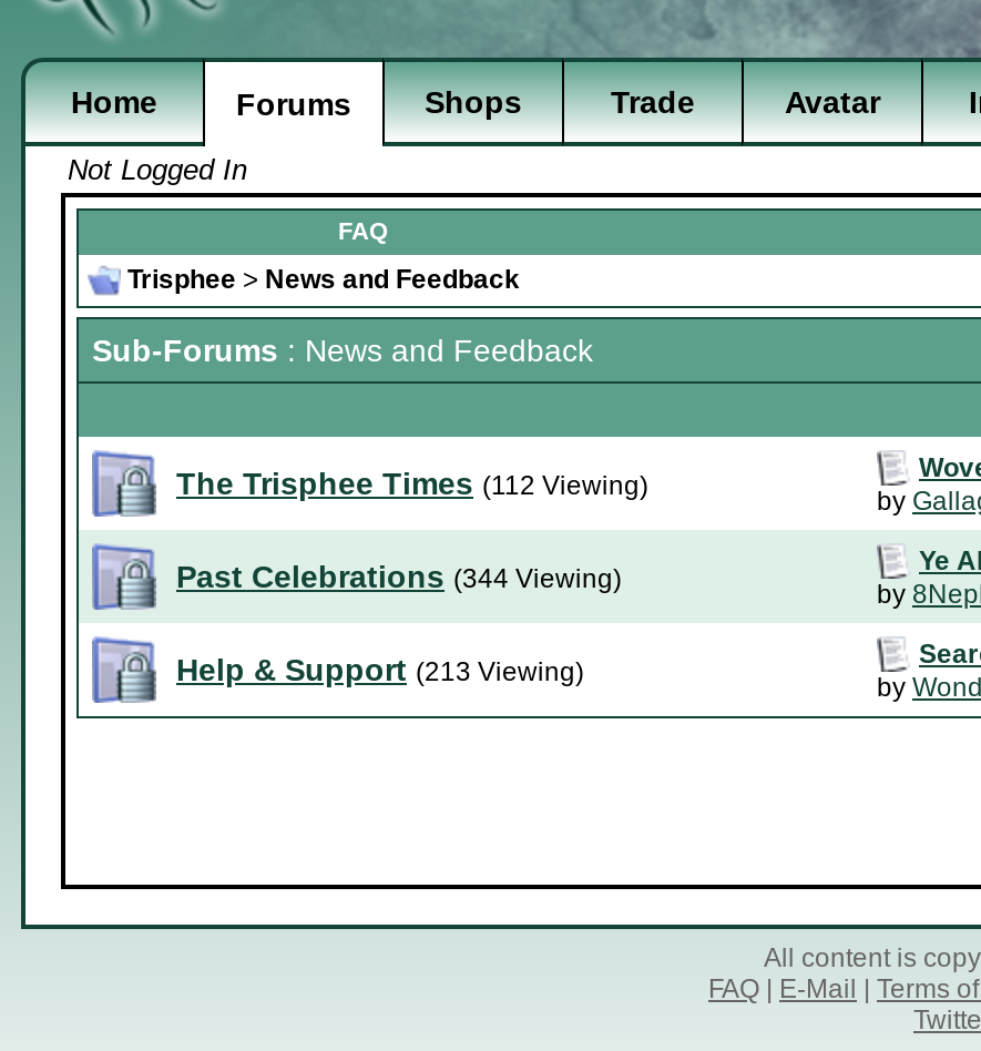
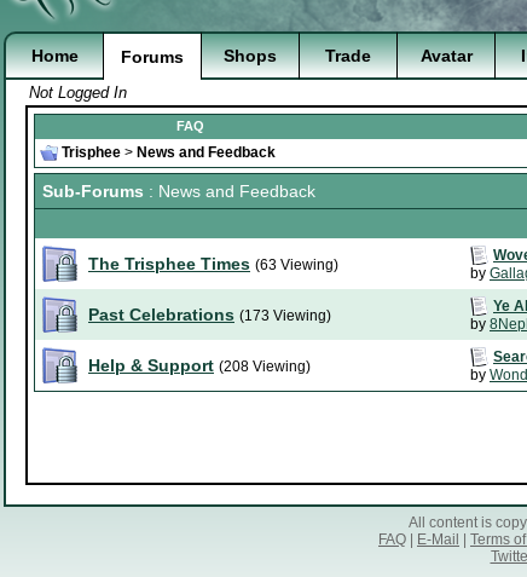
- The Trisphee Times (112 Viewing)
+ The Trisphee Times (63 Viewing)

- Past Celebrations (344 Viewing)
+ Past Celebrations (173 Viewing)

- Help & Support (213 Viewing)
+ Help & Support (208 Viewing)
